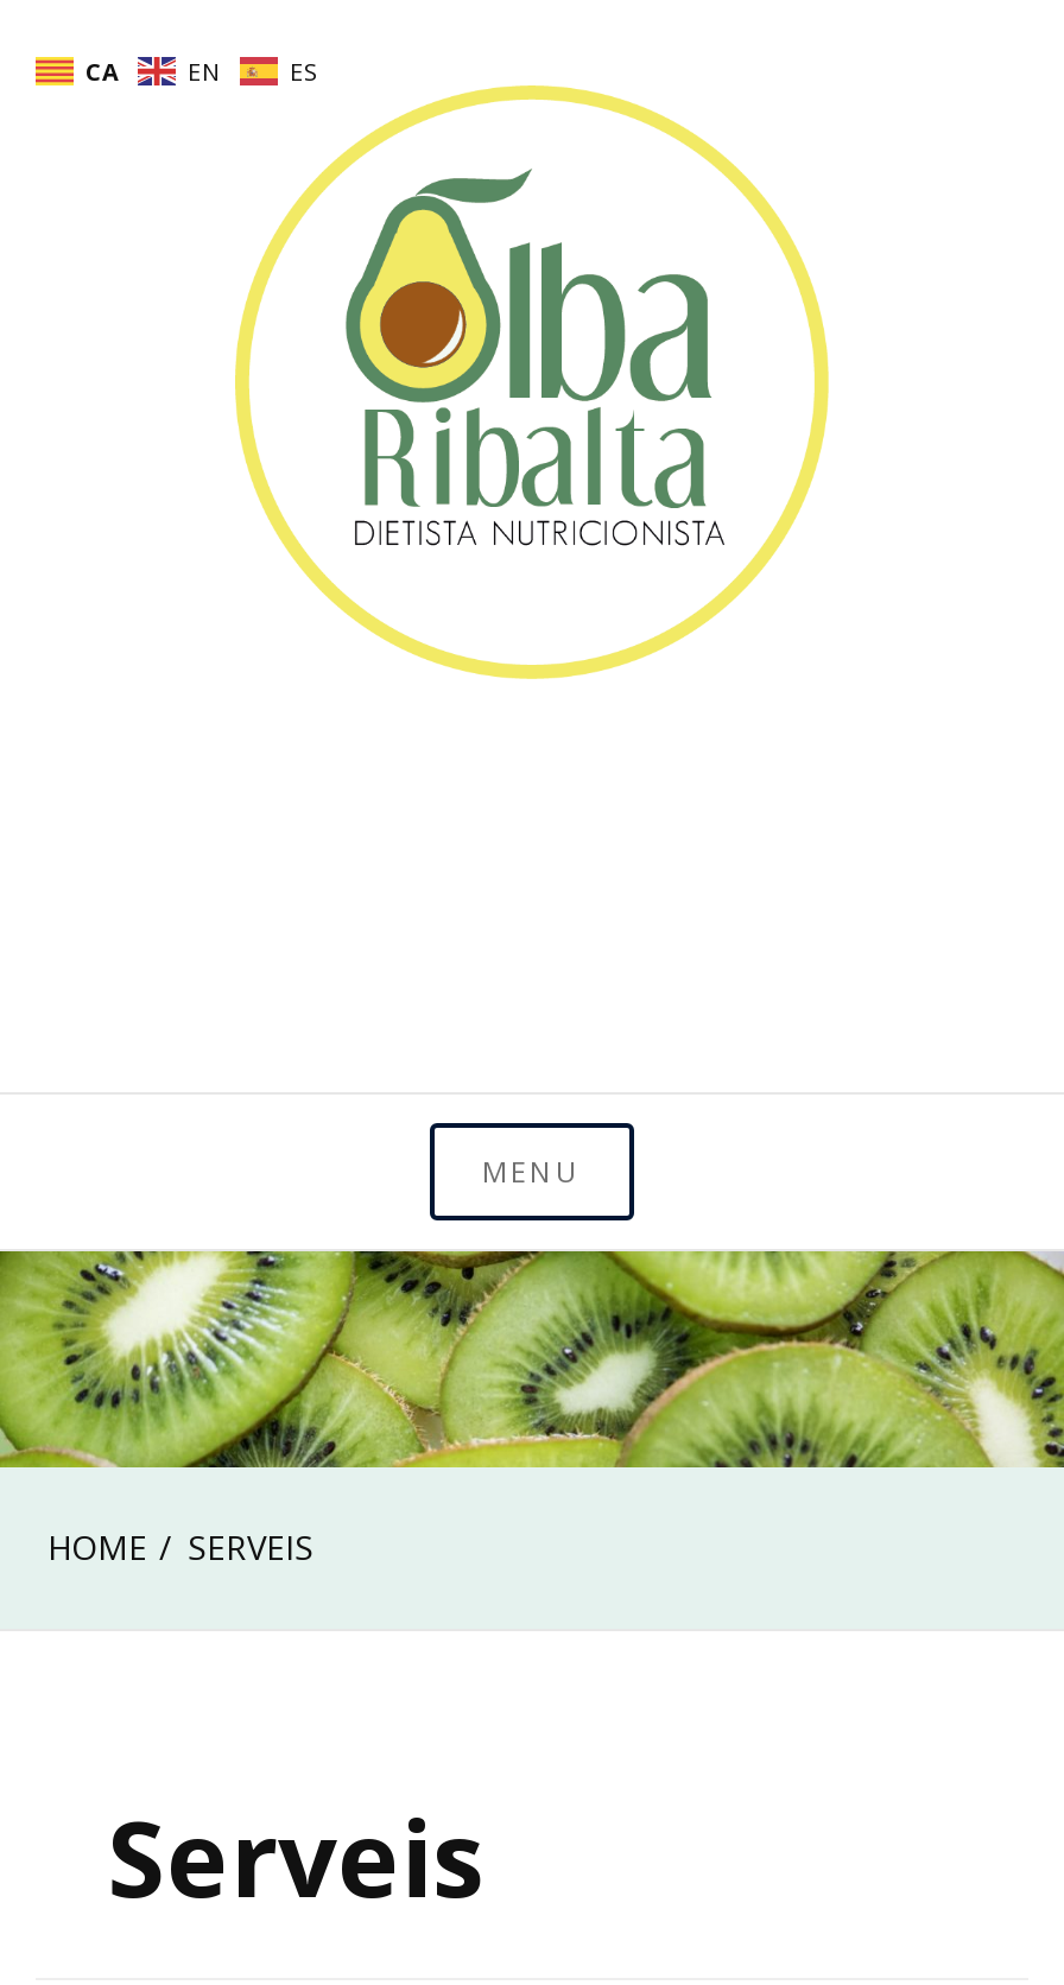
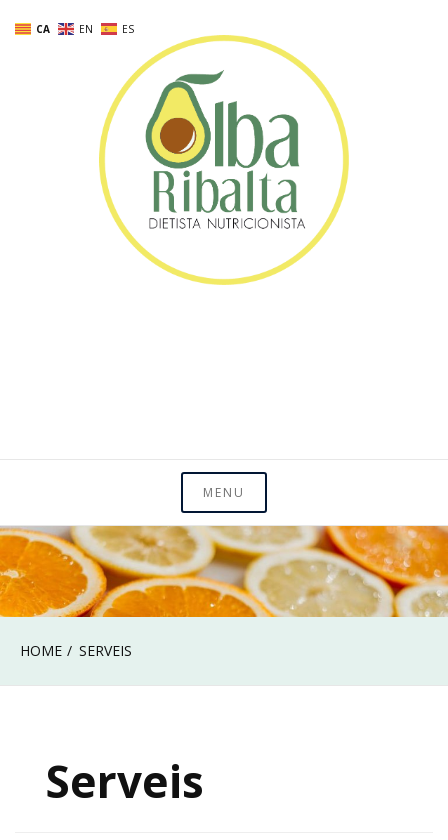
- [image]
+ [image]
